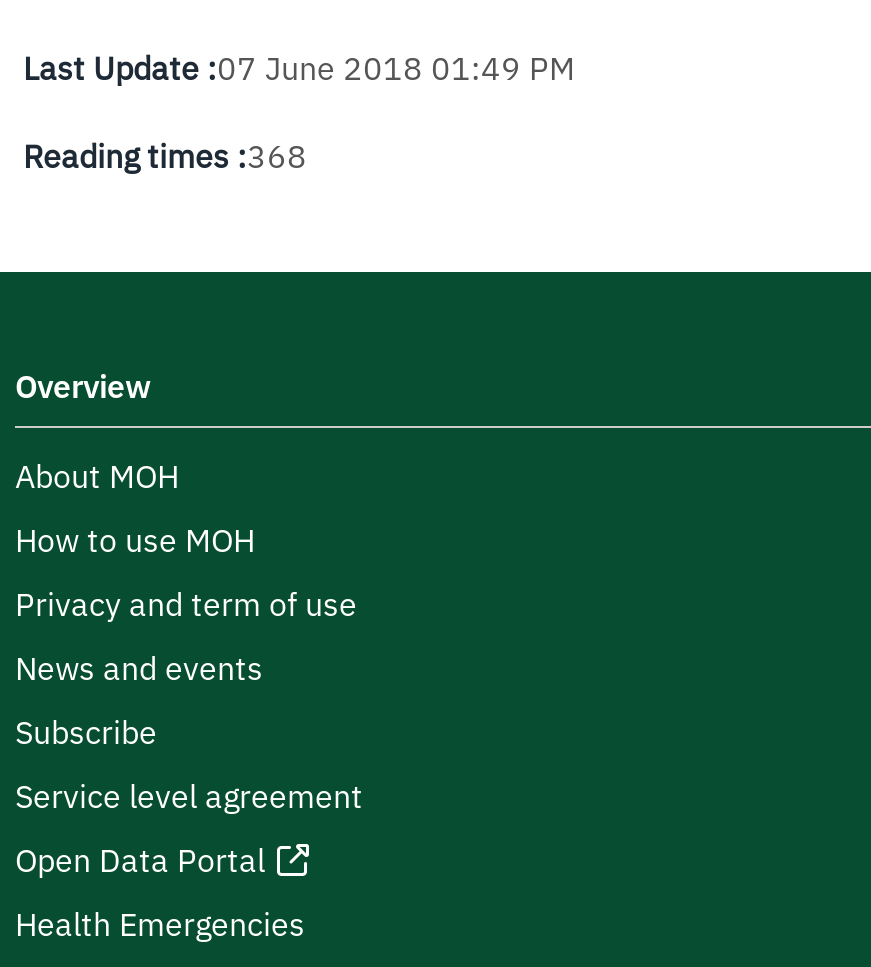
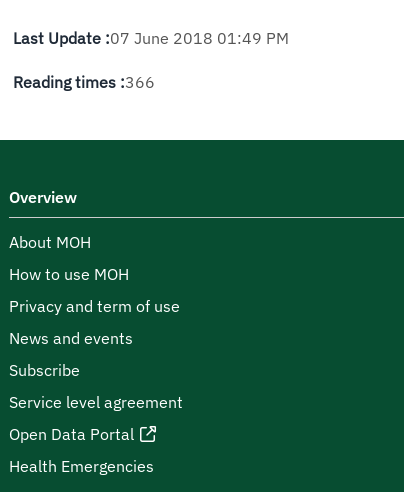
- Reading times : 368
+ Reading times : 366
